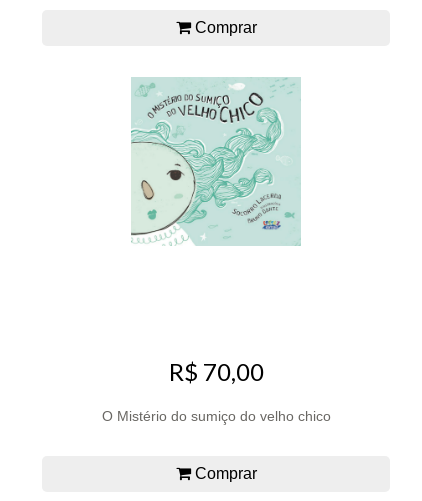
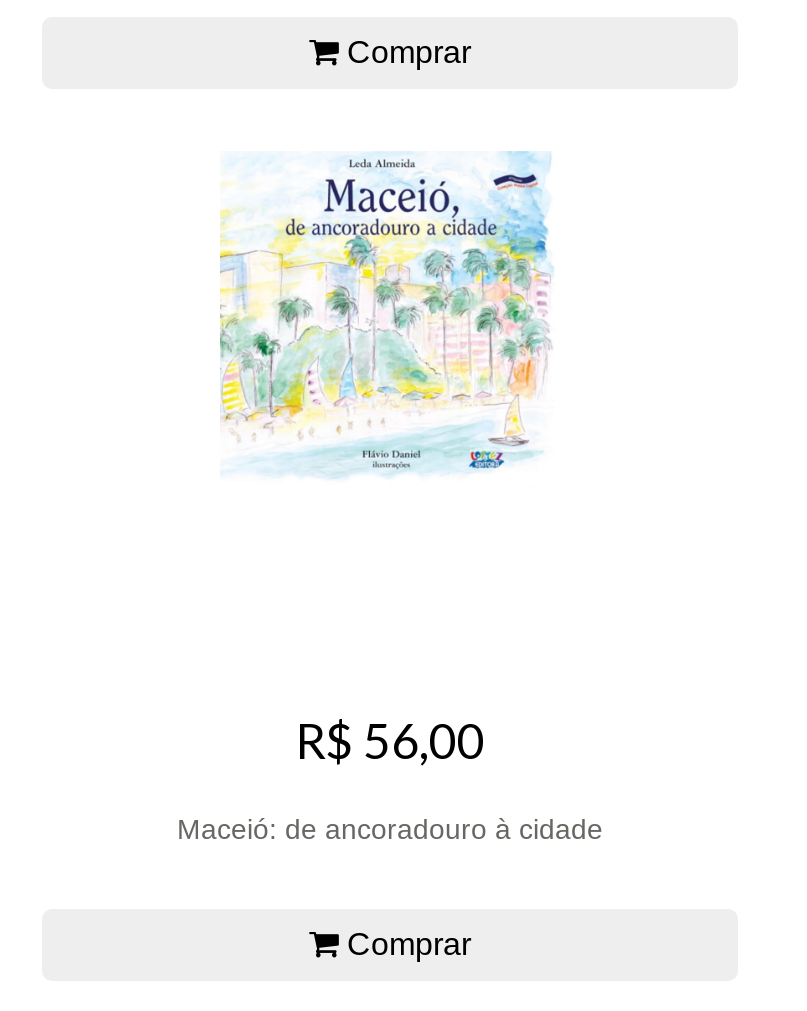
- [image]
+ [image]

- R$ 70,00
+ R$ 56,00

- O Mistério do sumiço do velho chico
+ Maceió: de ancoradouro à cidade
